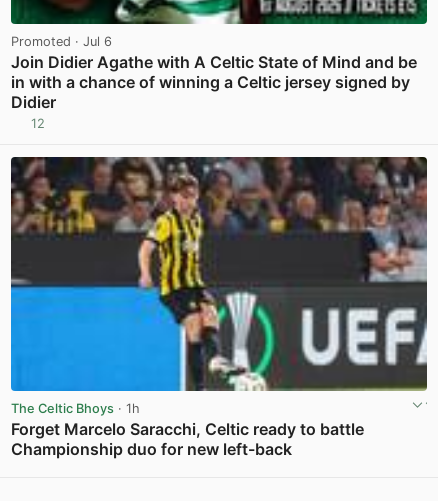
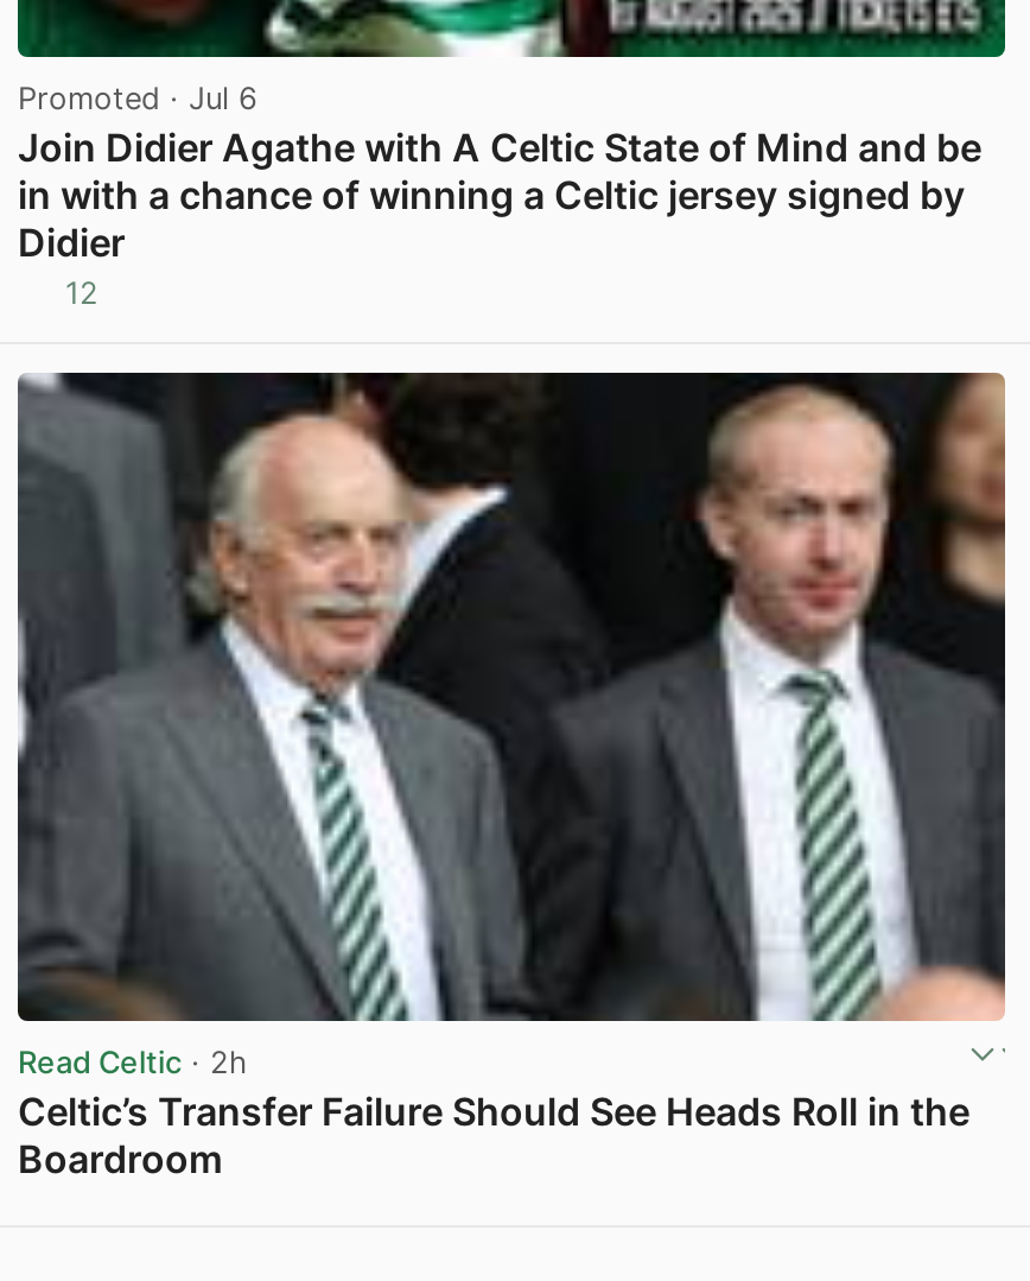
- [image]
- The Celtic Bhoys · 1h
- Forget Marcelo Saracchi, Celtic ready to battle
- Championship duo for new left-back
+ [image]
+ Read Celtic · 2h
+ Celtic’s Transfer Failure Should See Heads Roll in the
+ Boardroom
